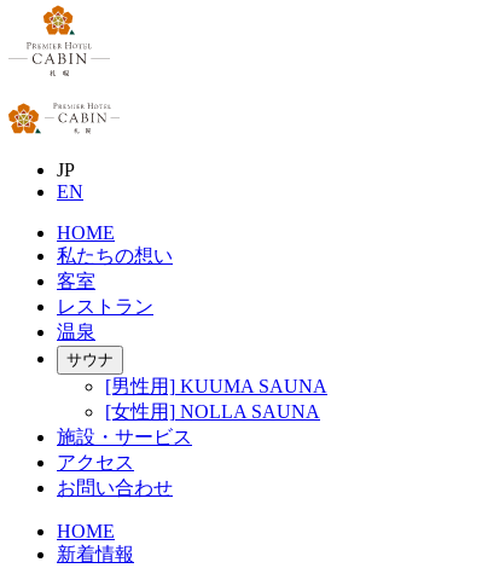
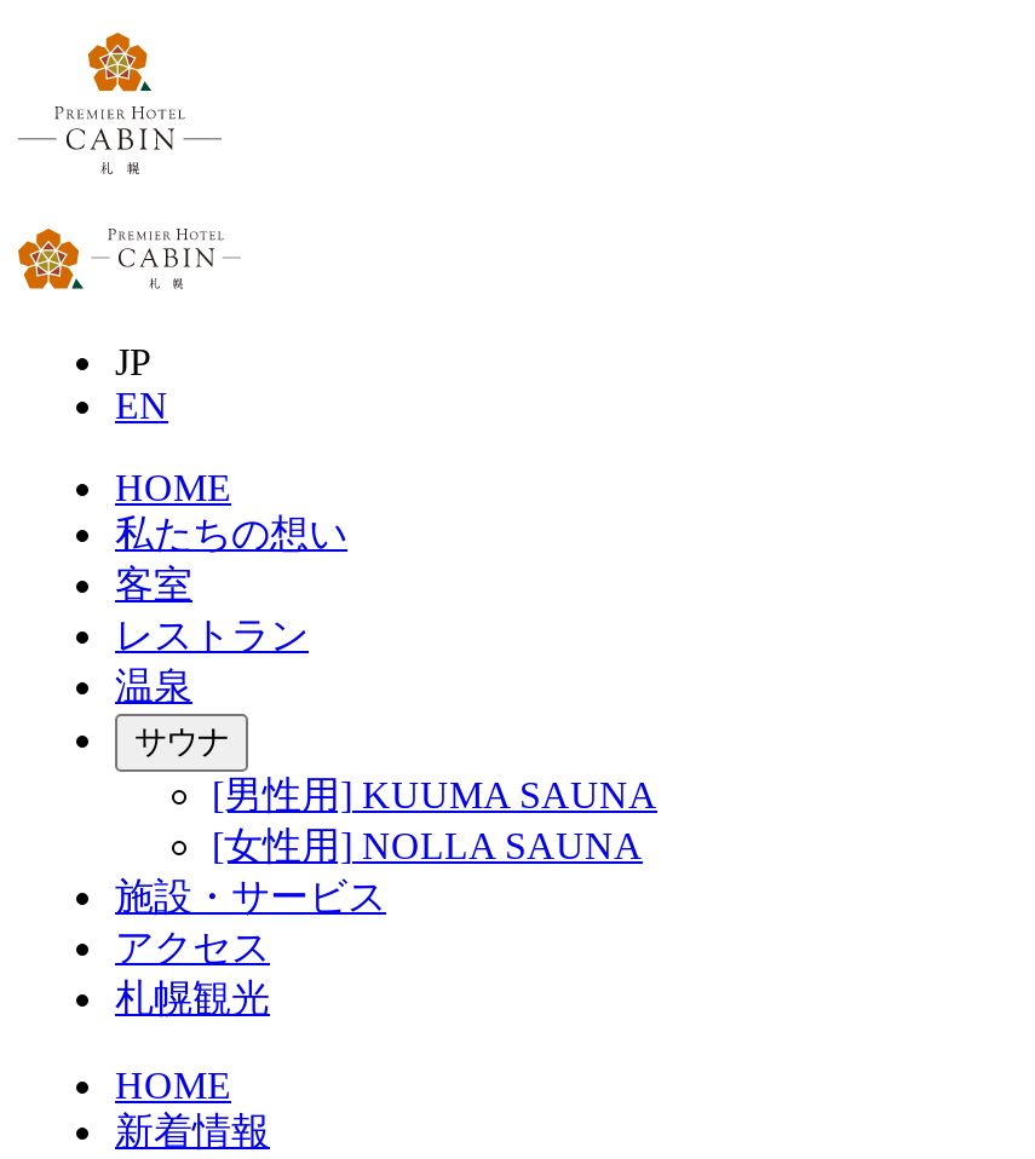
- お問い合わせ
+ 札幌観光
